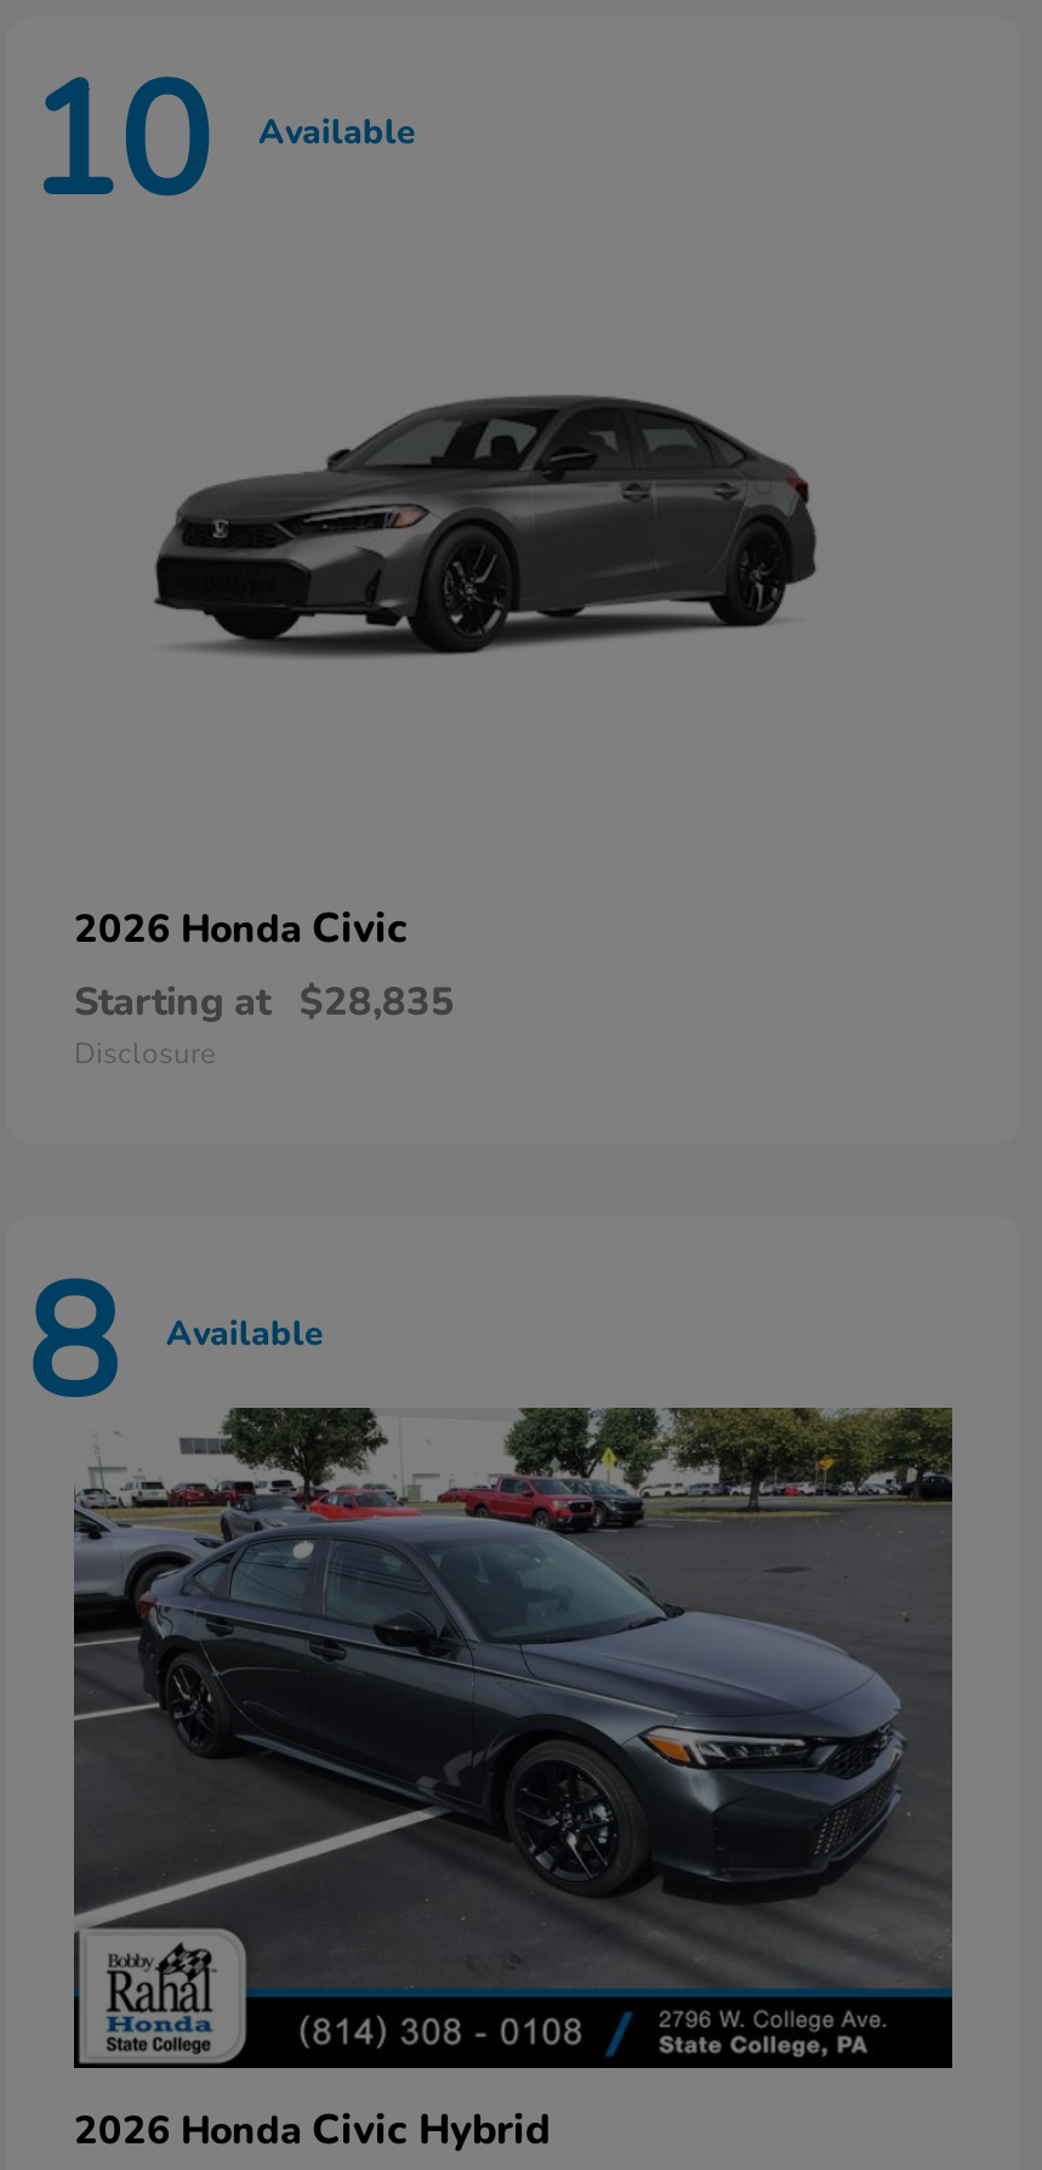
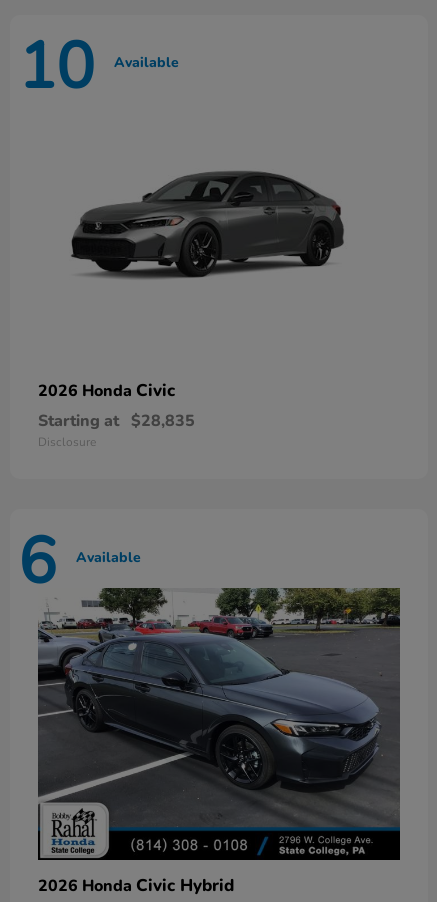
- 8 Available
+ 6 Available
